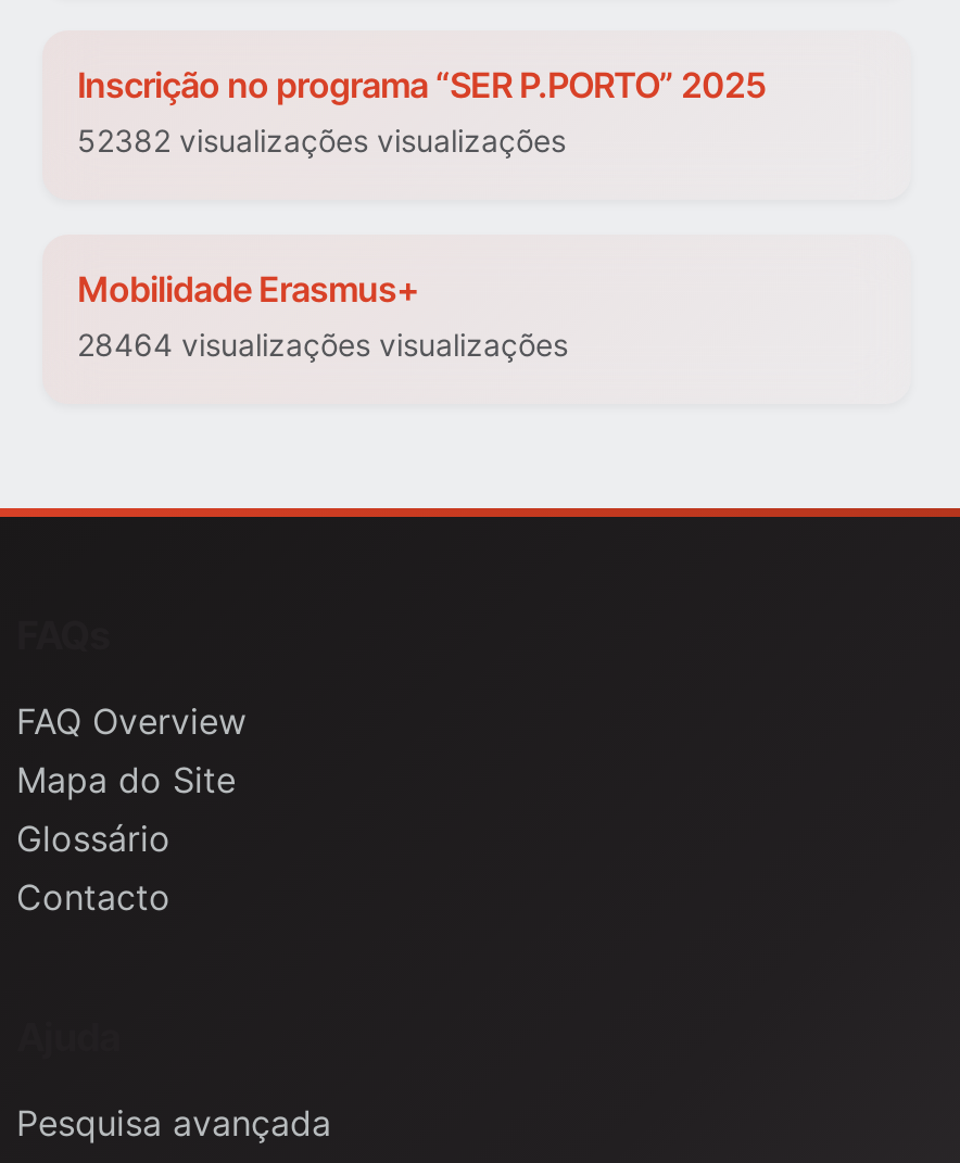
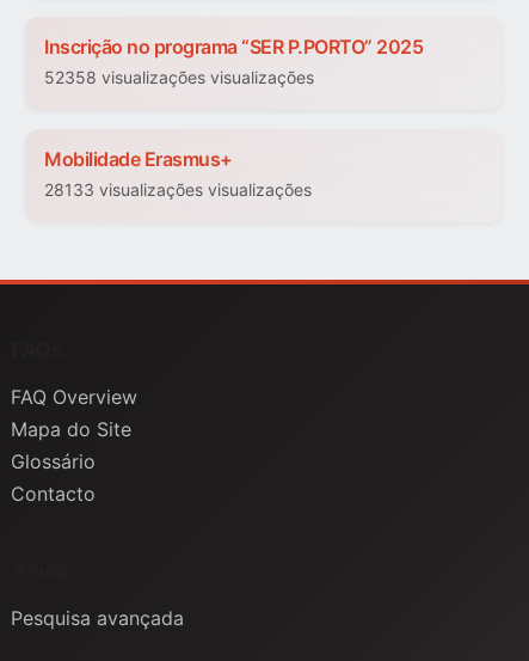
- 52382 visualizações visualizações
+ 52358 visualizações visualizações

- 28464 visualizações visualizações
+ 28133 visualizações visualizações
